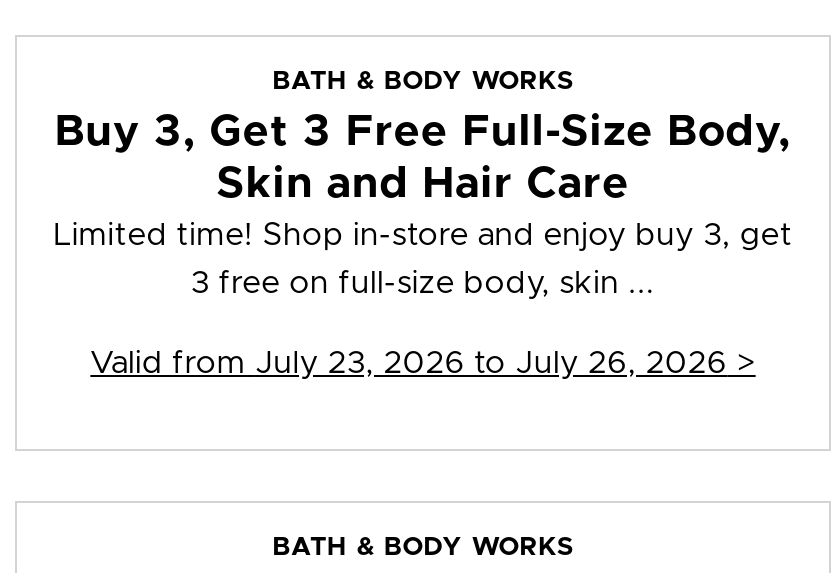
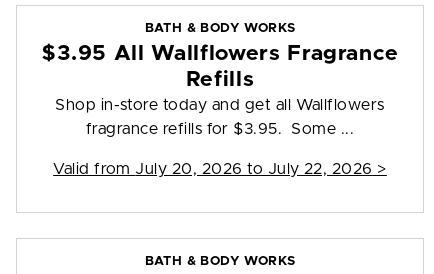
- Buy 3, Get 3 Free Full-Size Body,
- Skin and Hair Care
- Limited time! Shop in-store and enjoy buy 3, get
+ $3.95 All Wallflowers Fragrance
+ Refills
+ Shop in-store today and get all Wallflowers

- 3 free on full-size body, skin ...
+ fragrance refills for $3.95. Some ...

- Valid from July 23, 2026 to July 26, 2026 >
+ Valid from July 20, 2026 to July 22, 2026 >
